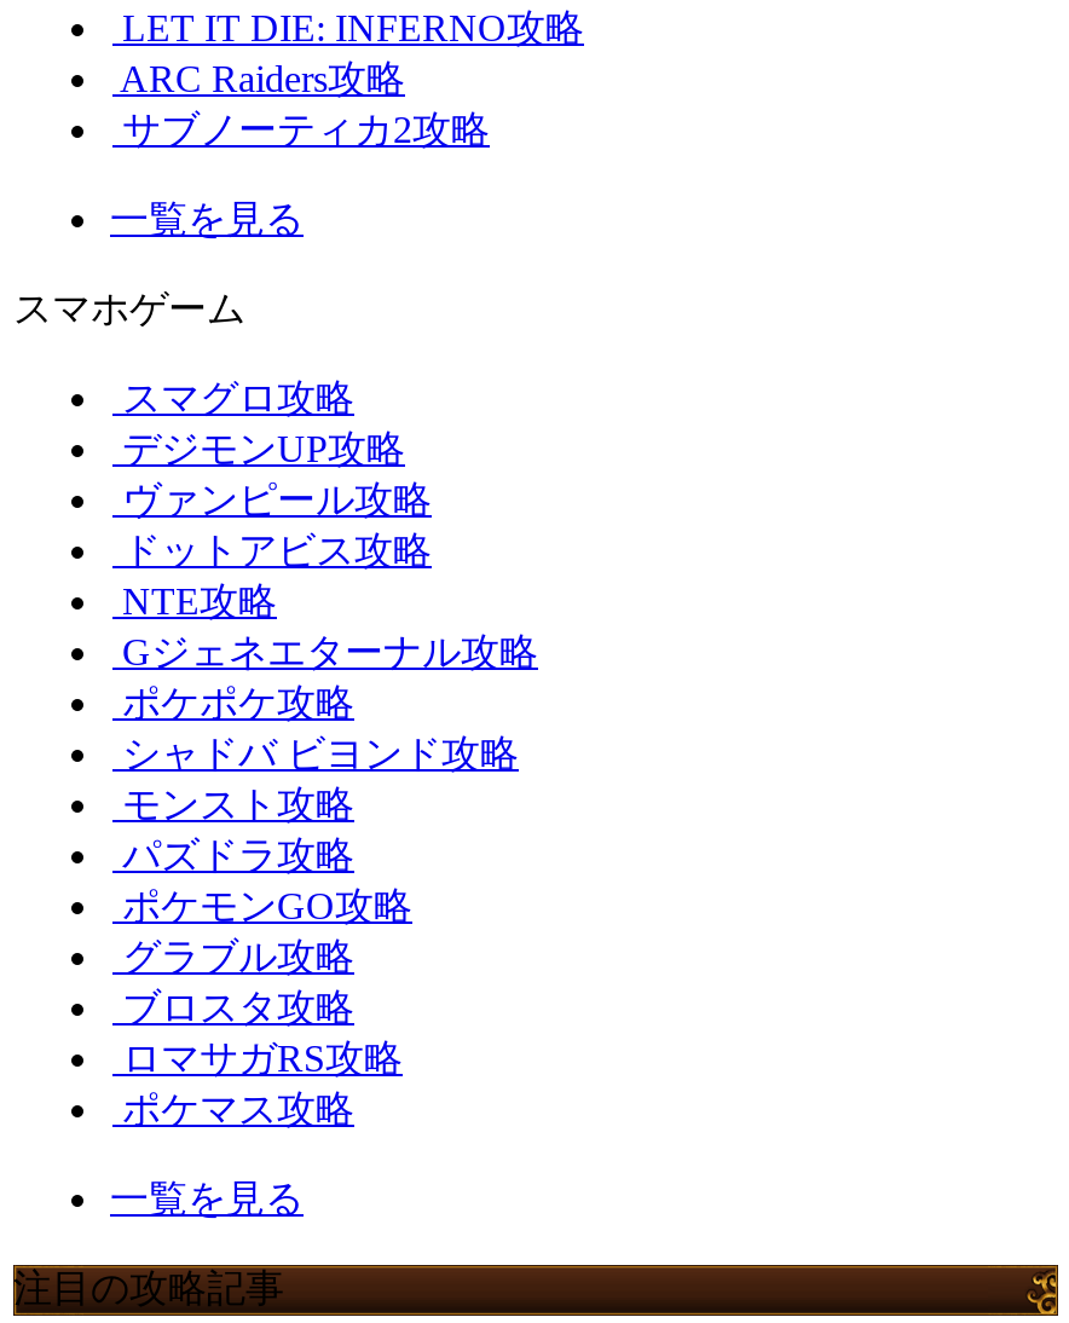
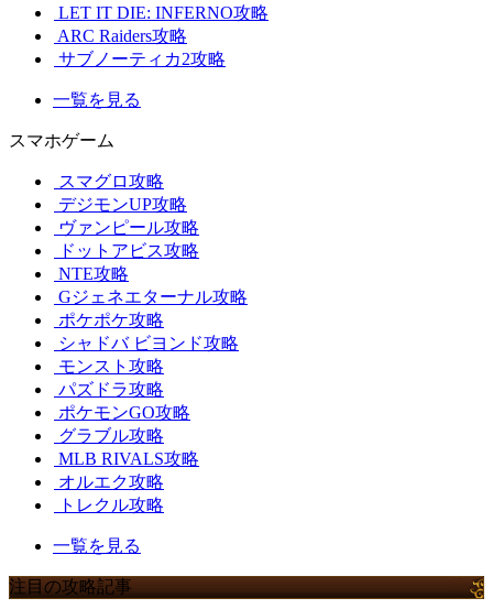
- ブロスタ攻略
- ロマサガRS攻略
- ポケマス攻略
+ MLB RIVALS攻略
+ オルエク攻略
+ トレクル攻略
